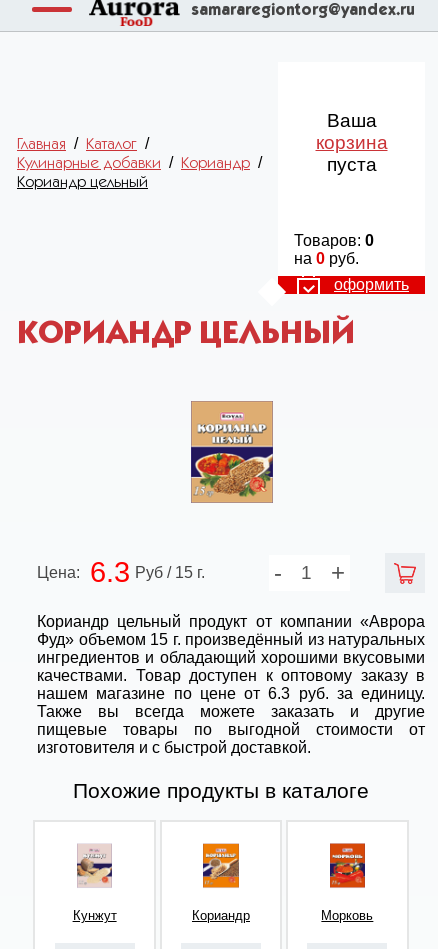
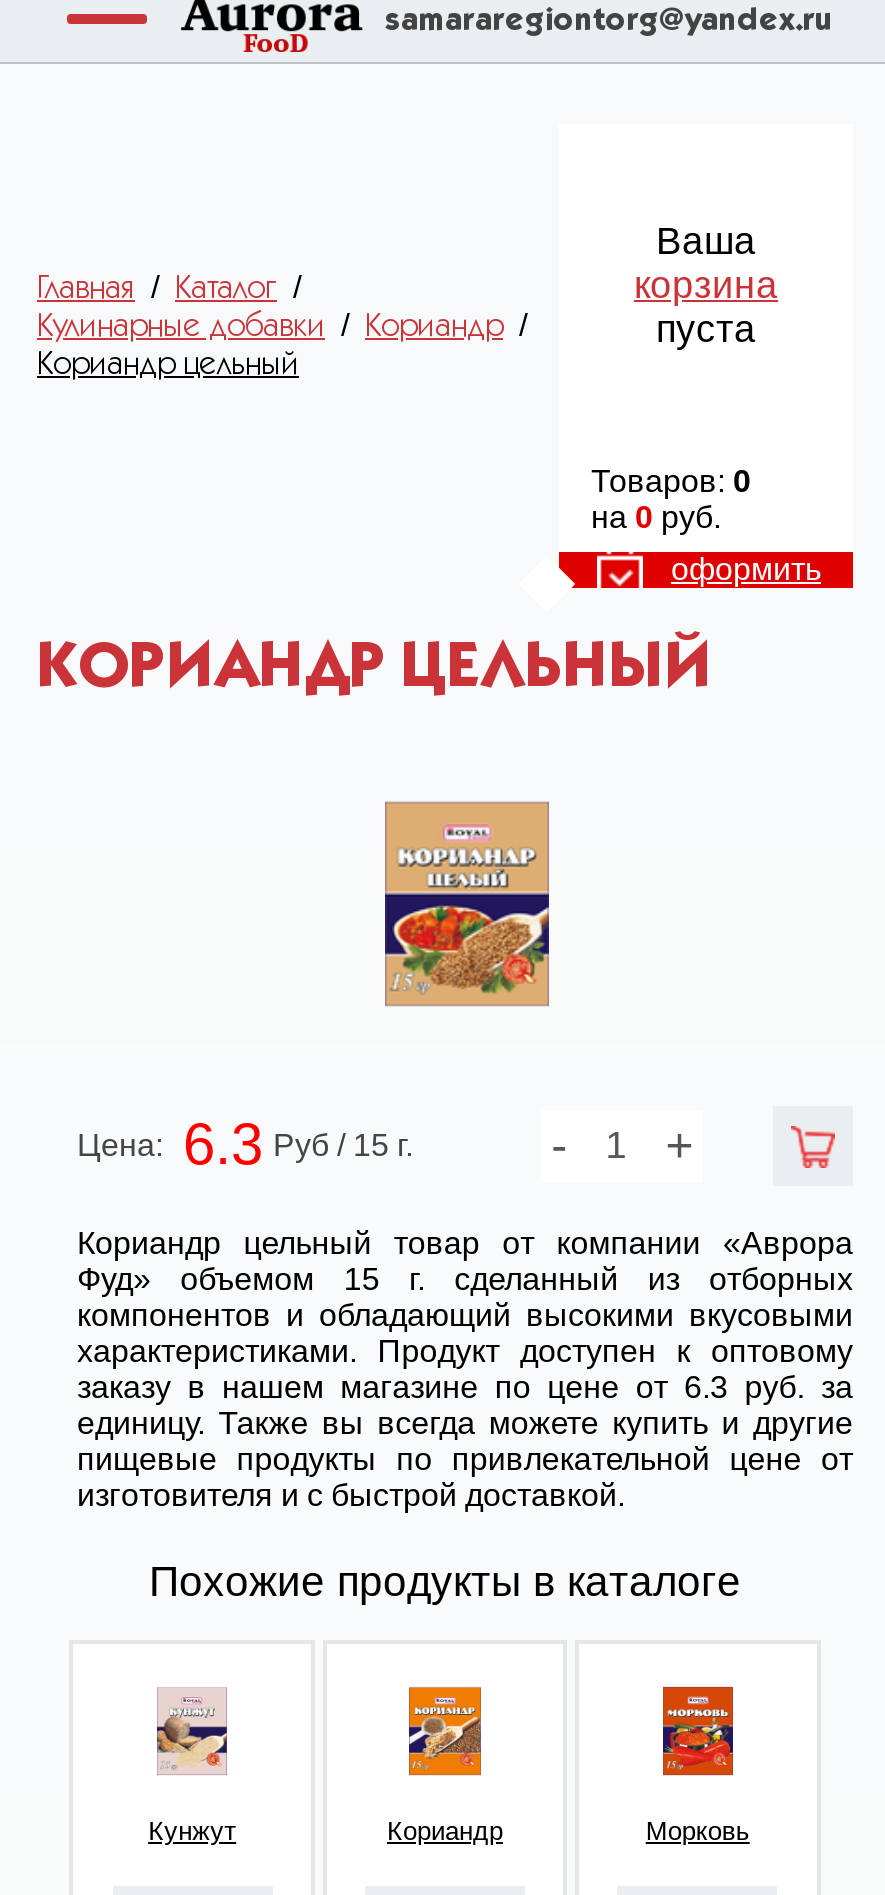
- Кориандр цельный продукт от компании «Аврора
- Фуд» объемом 15 г. произведённый из натуральных
- ингредиентов и обладающий хорошими вкусовыми
- качествами. Товар доступен к оптовому заказу в
- нашем магазине по цене от 6.3 руб. за единицу.
- Также вы всегда можете заказать и другие
- пищевые товары по выгодной стоимости от
+ Кориандр цельный товар от компании «Аврора
+ Фуд» объемом 15 г. сделанный из отборных
+ компонентов и обладающий высокими вкусовыми
+ характеристиками. Продукт доступен к оптовому
+ заказу в нашем магазине по цене от 6.3 руб. за
+ единицу. Также вы всегда можете купить и другие
+ пищевые продукты по привлекательной цене от
